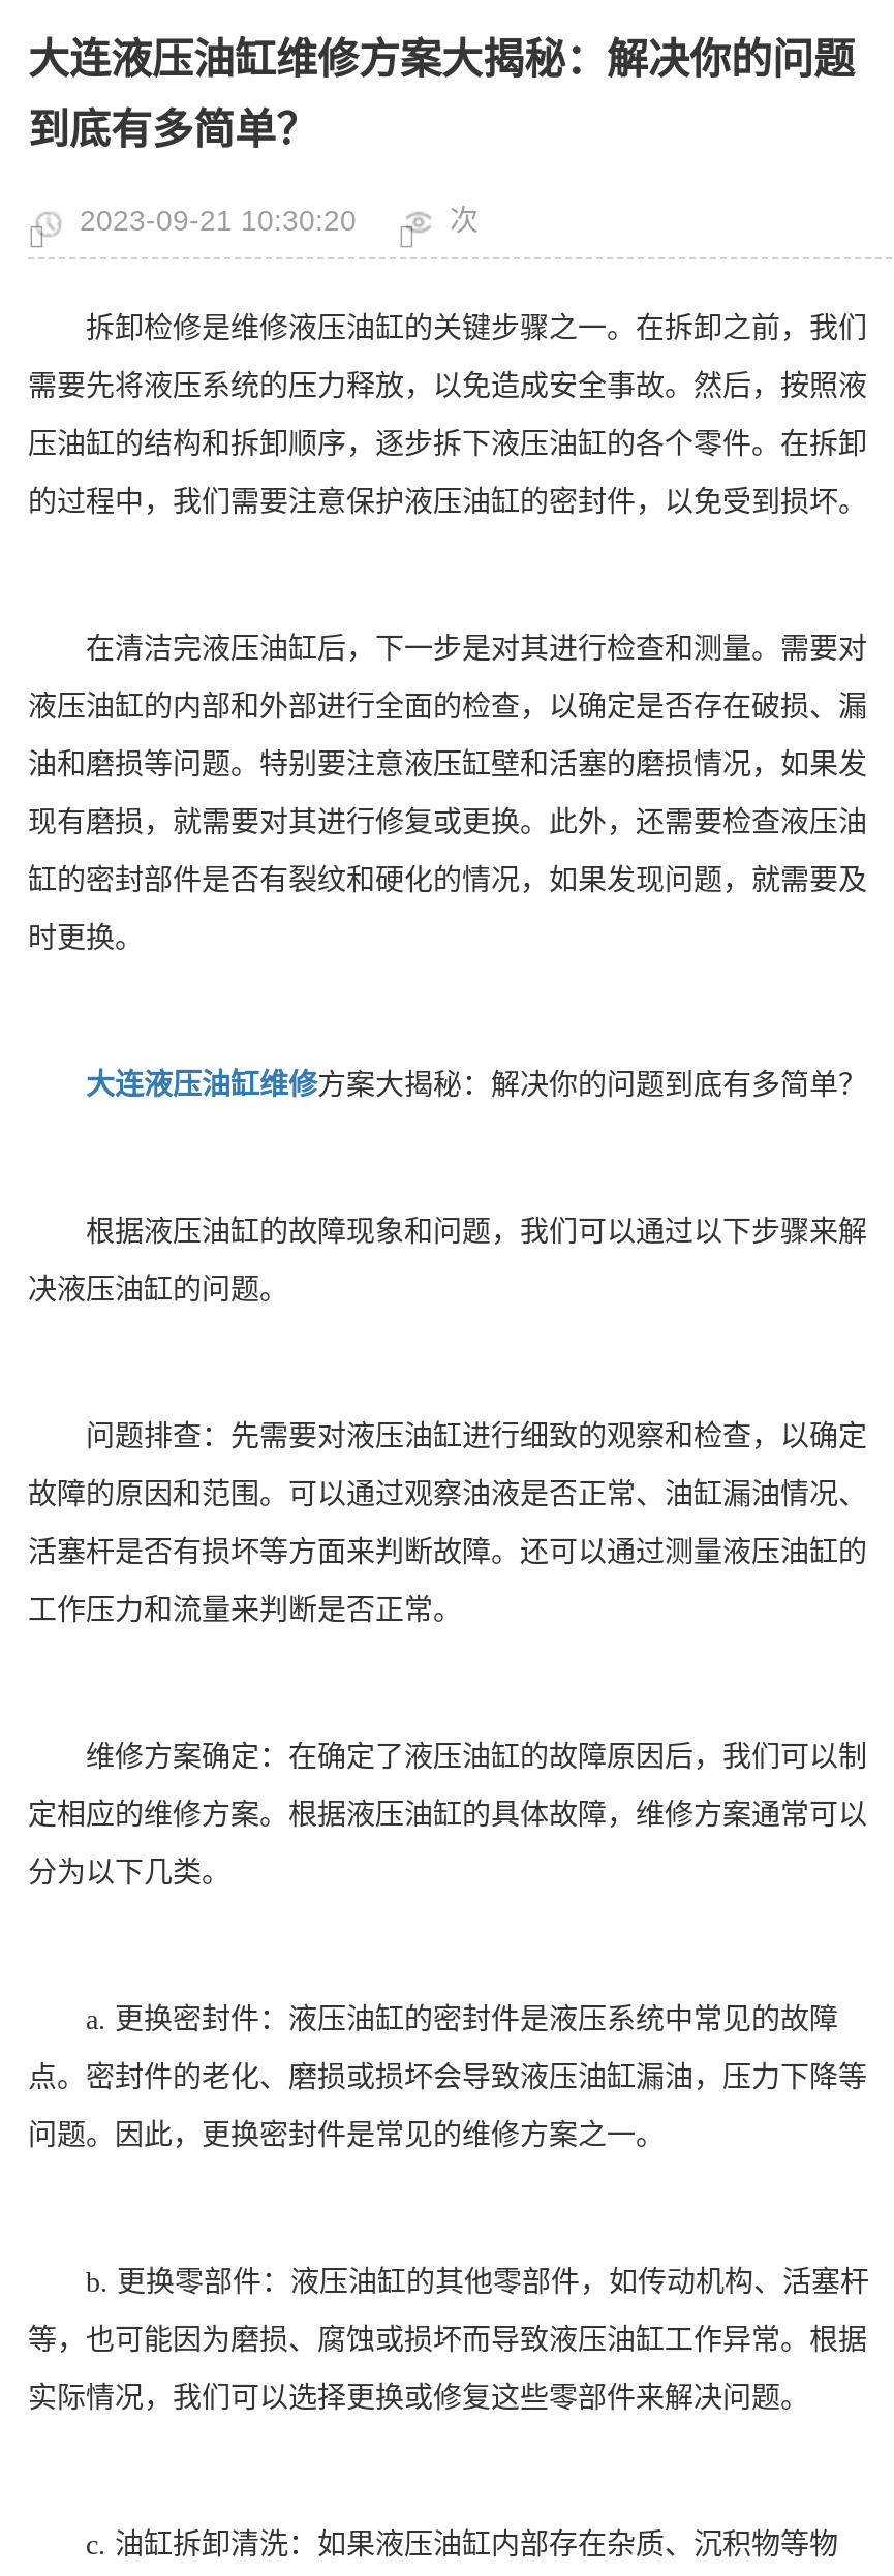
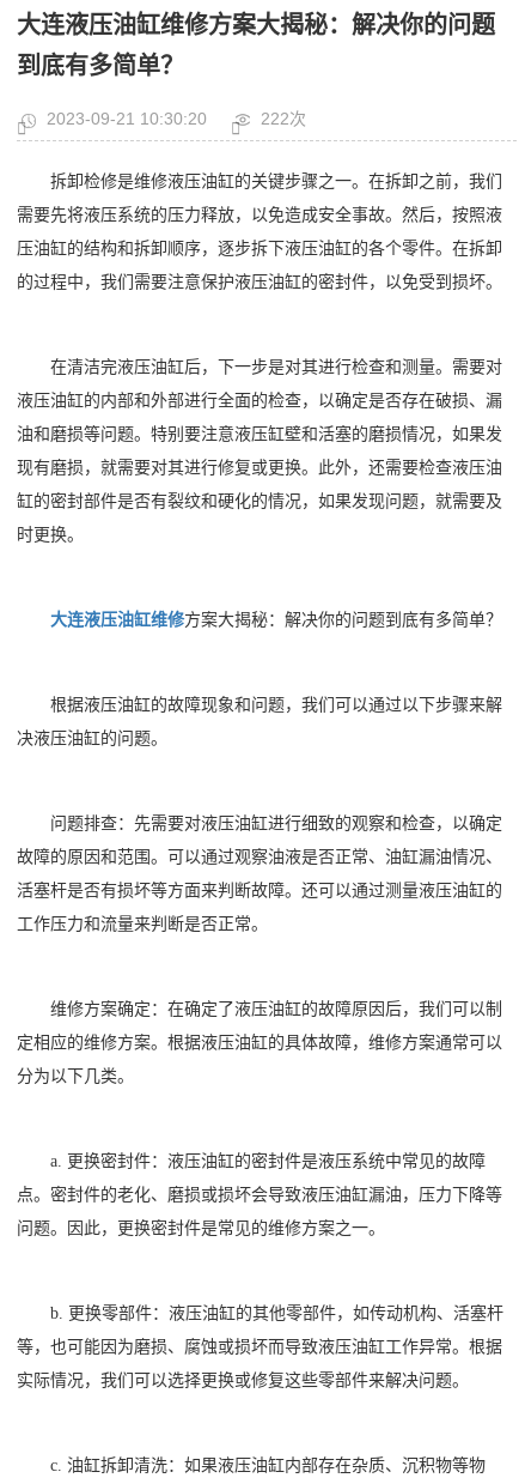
- 次
+ 222次
